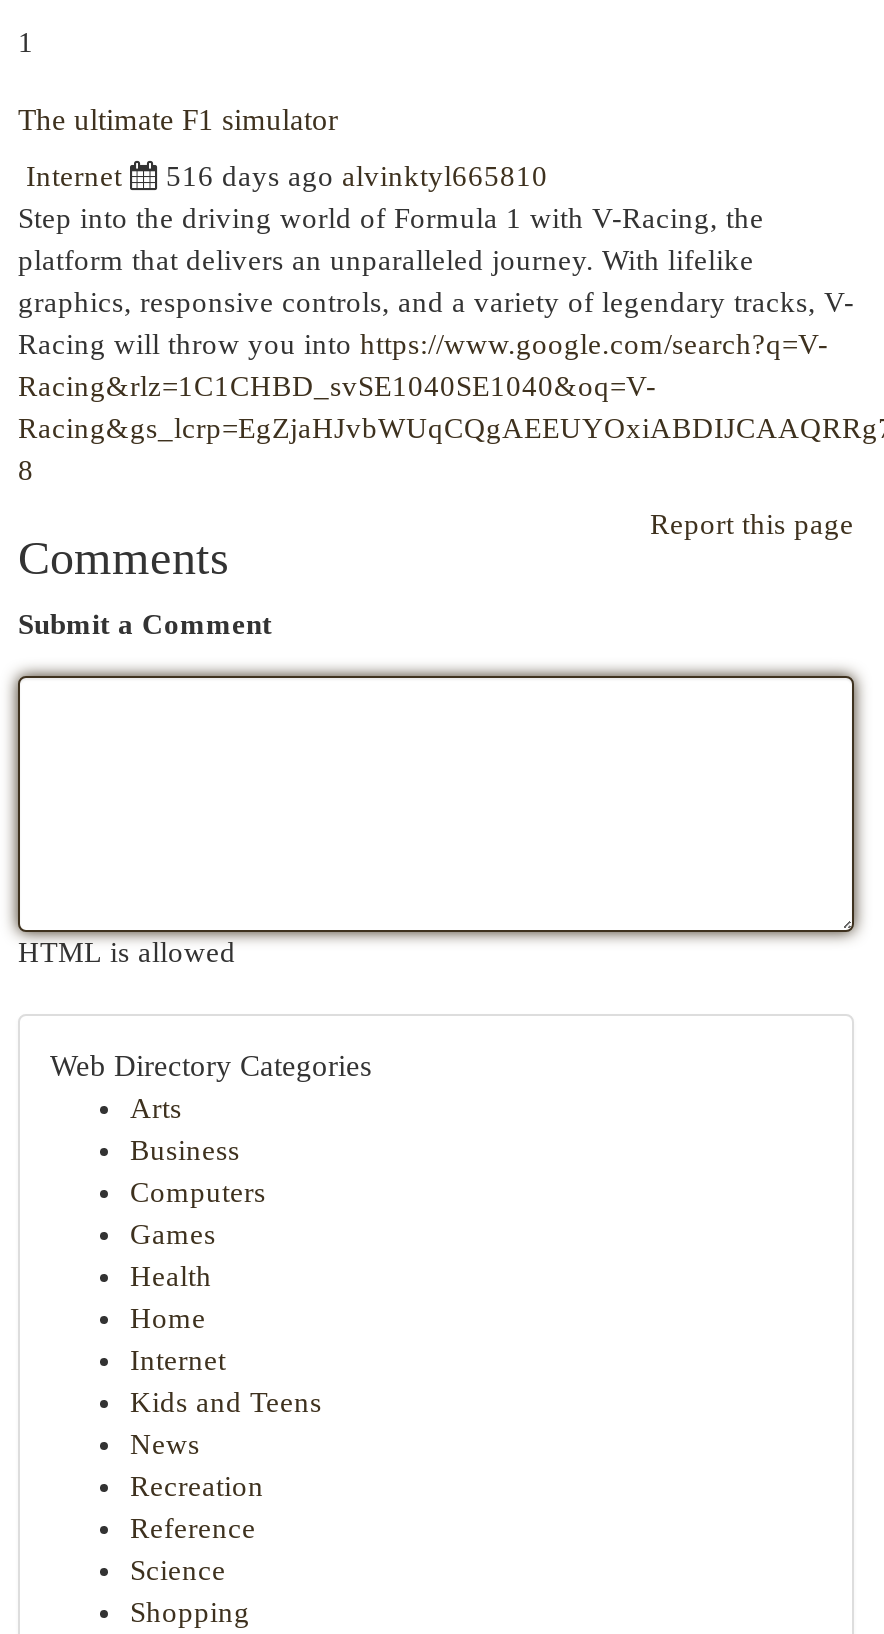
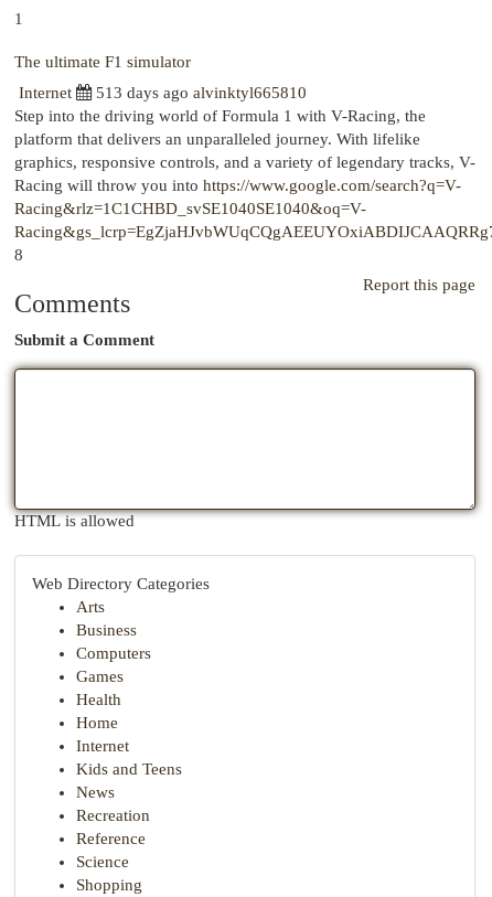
- 516 days ago alvinktyl665810
+ 513 days ago alvinktyl665810
